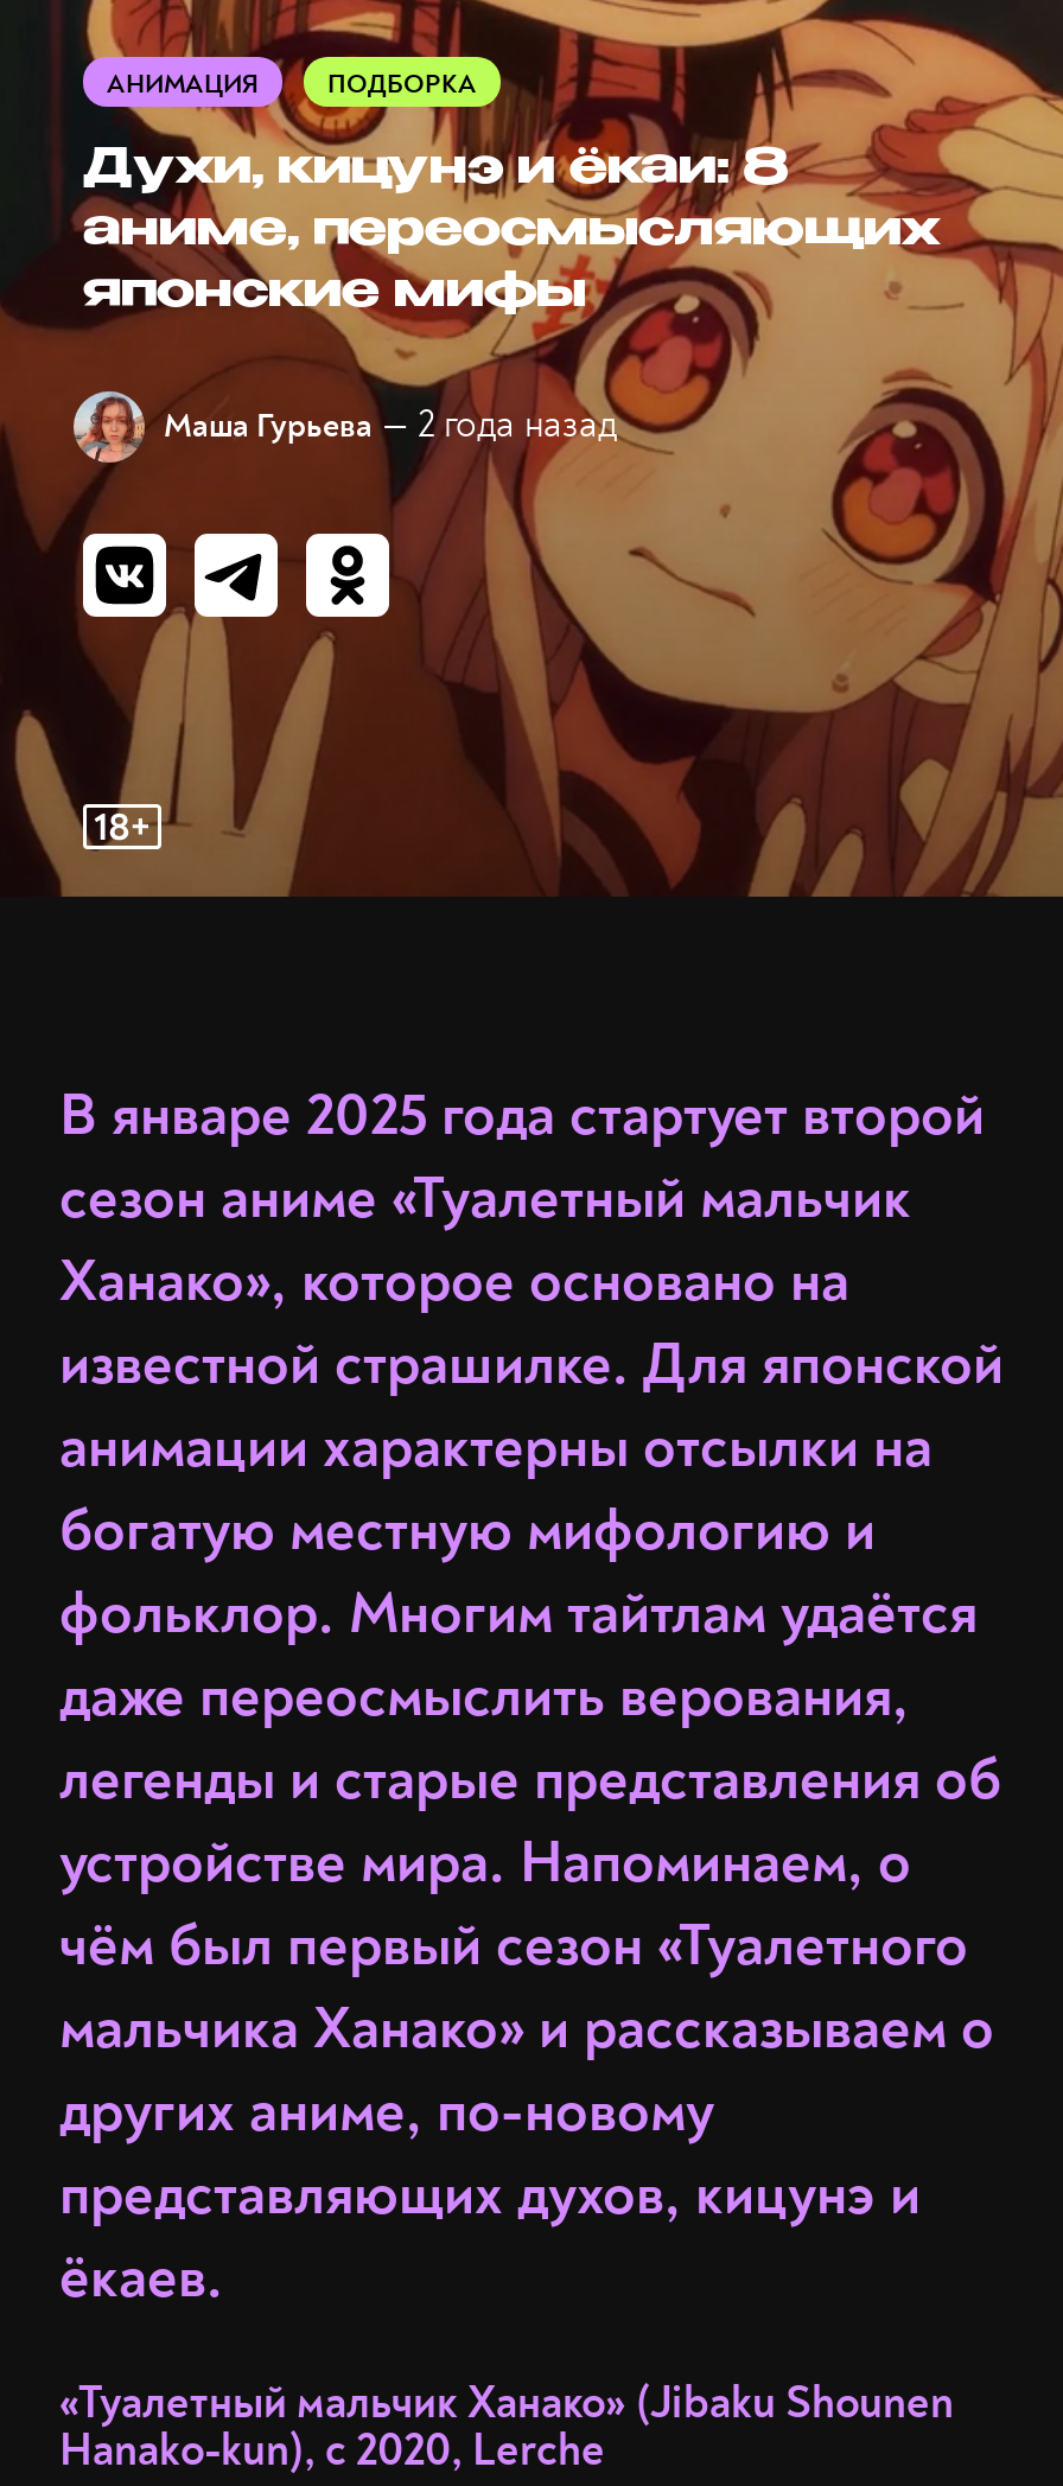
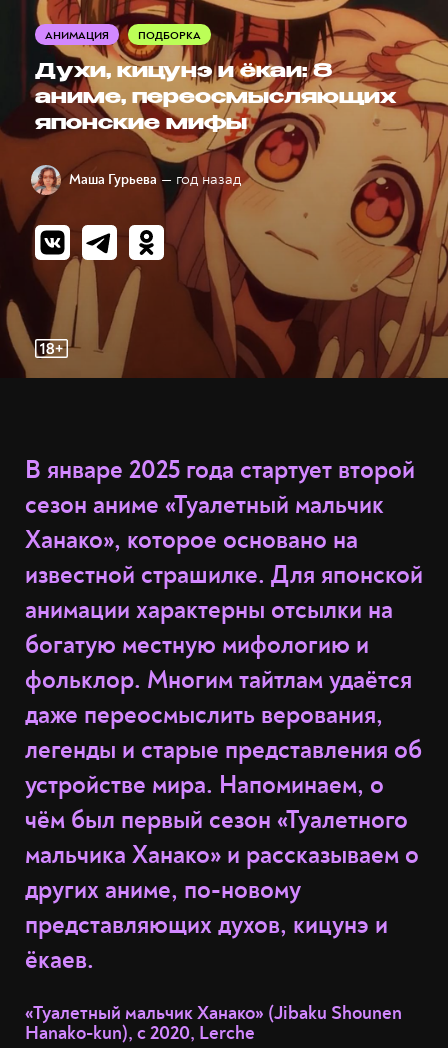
- Маша Гурьева — 2 года назад
+ Маша Гурьева — год назад
